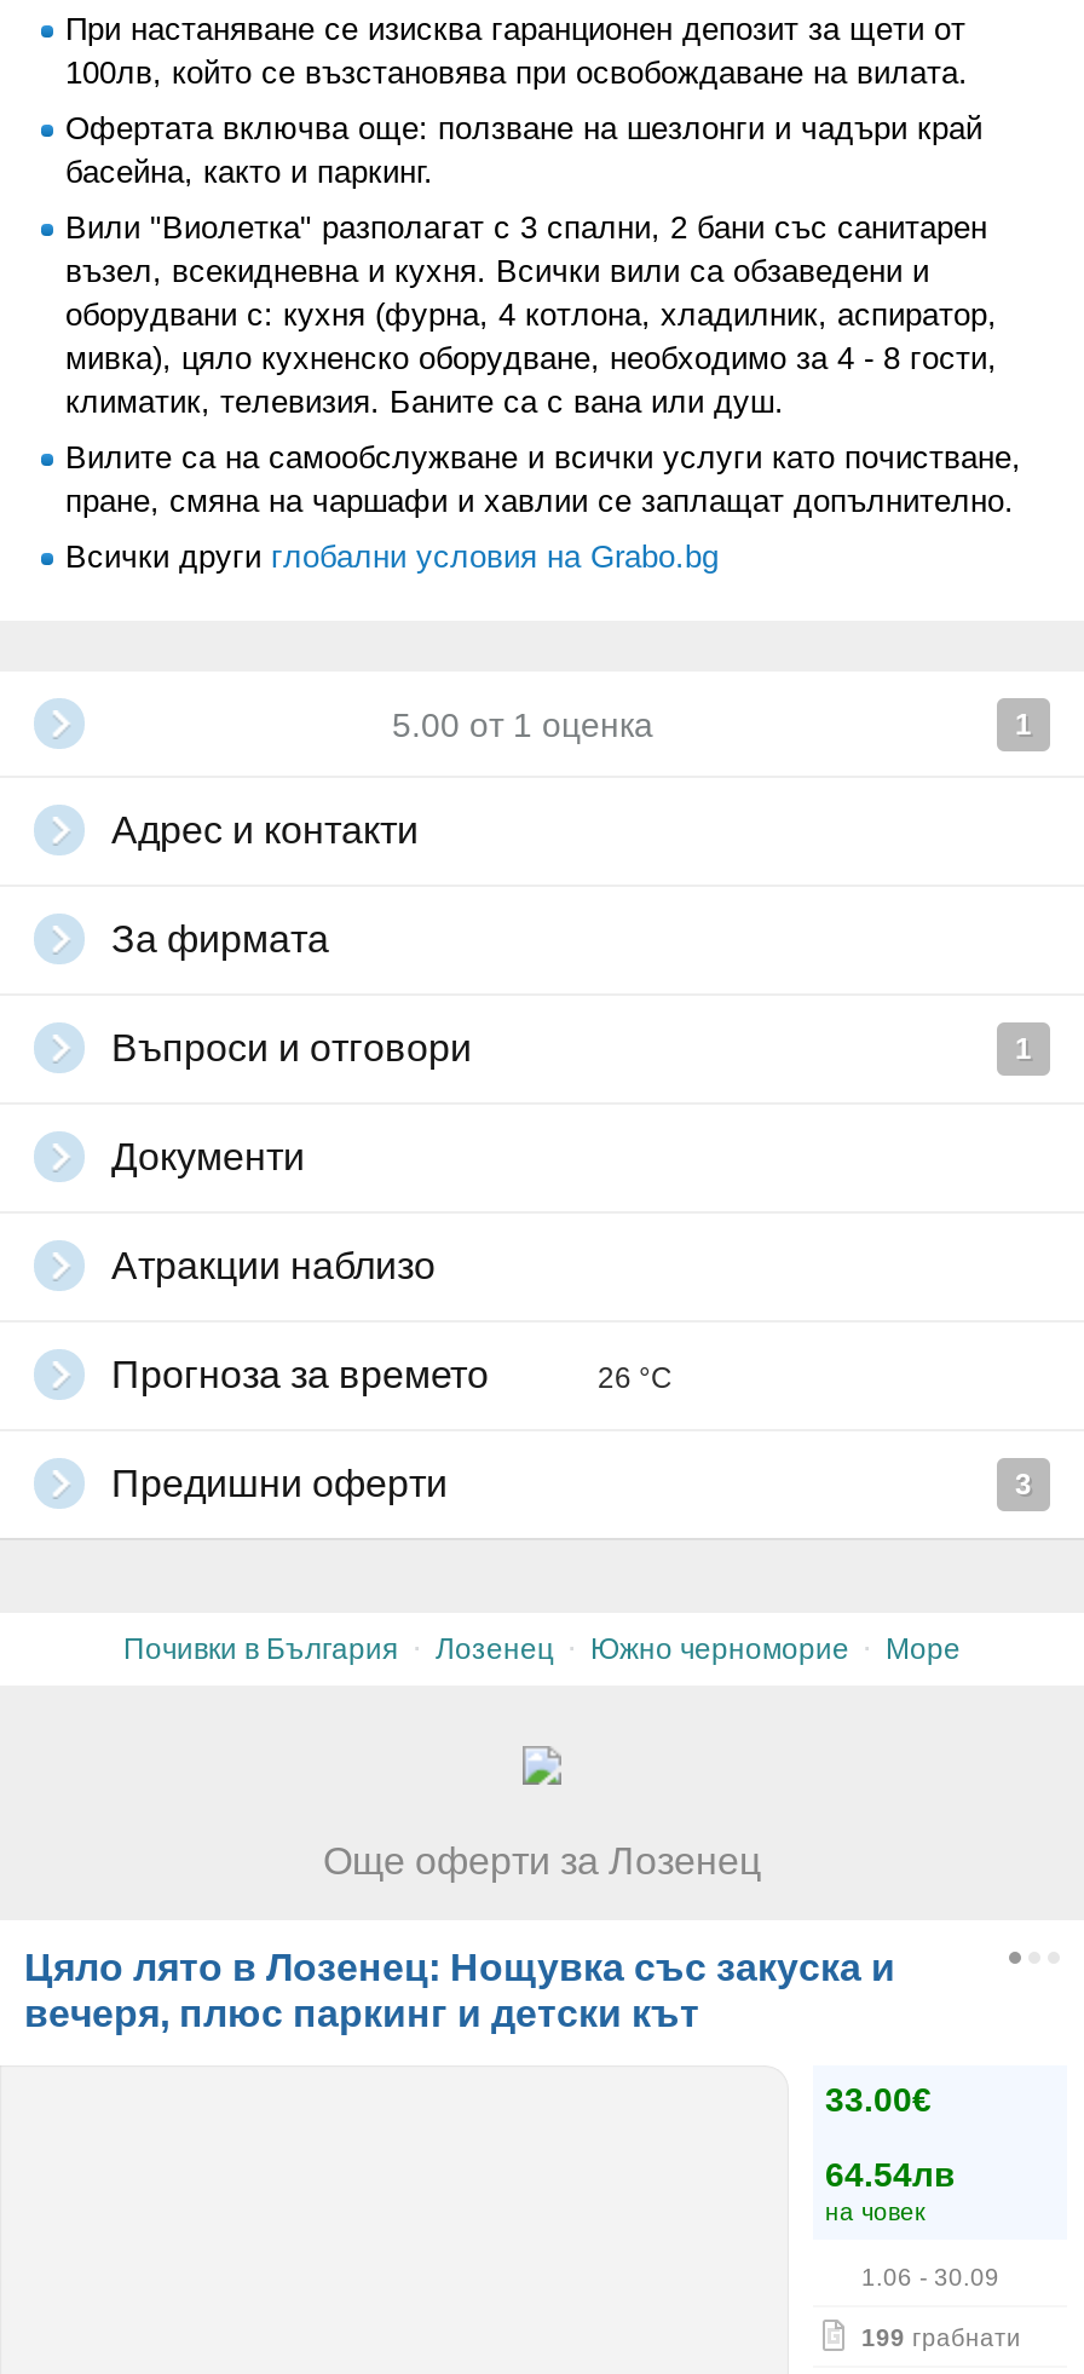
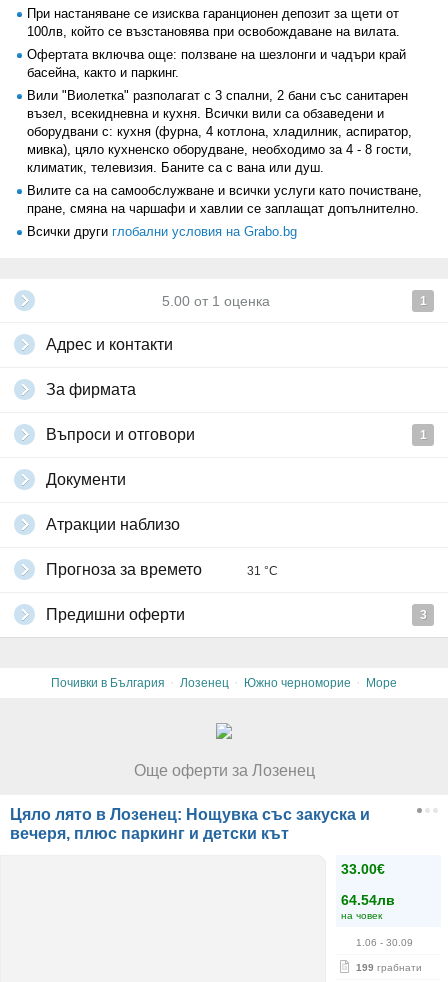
- 26 °C
+ 31 °C
